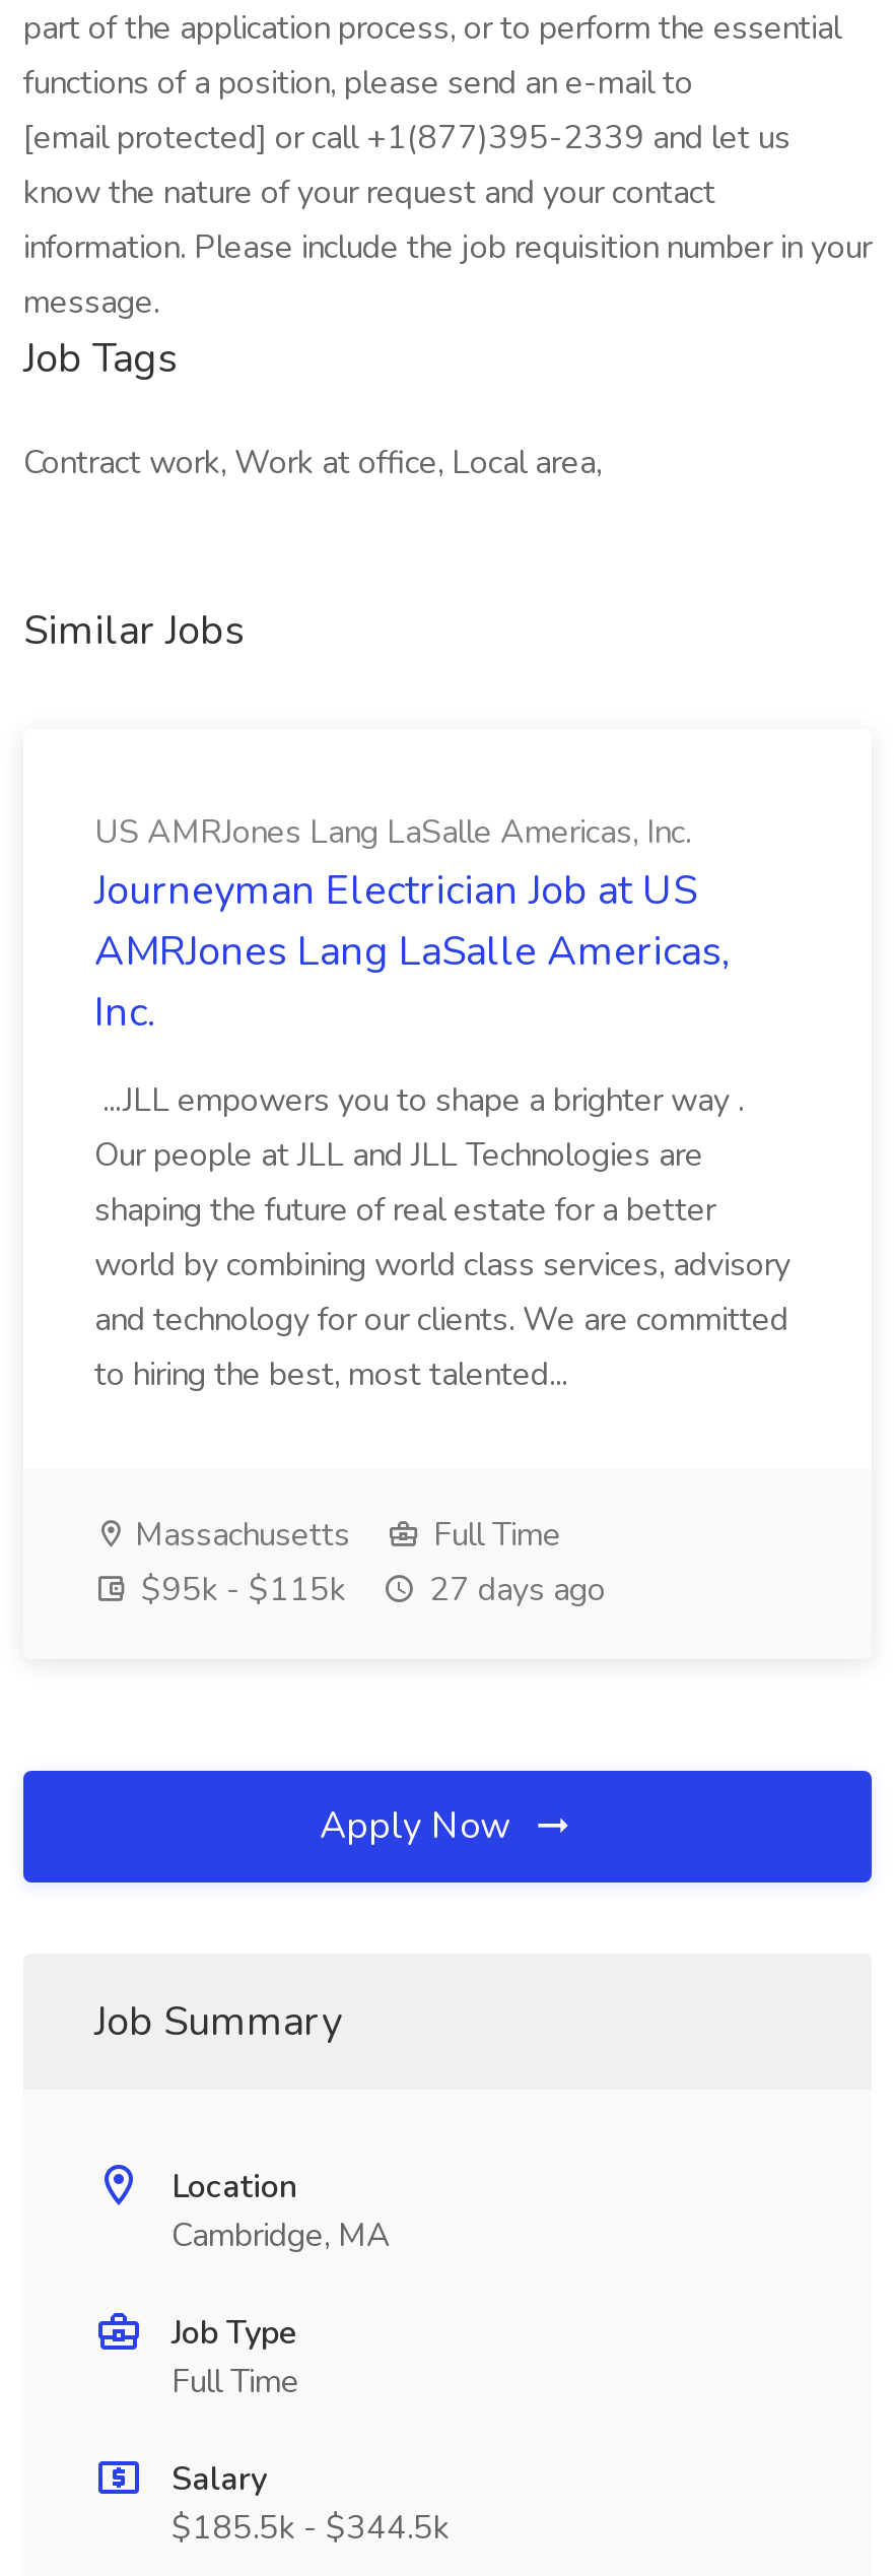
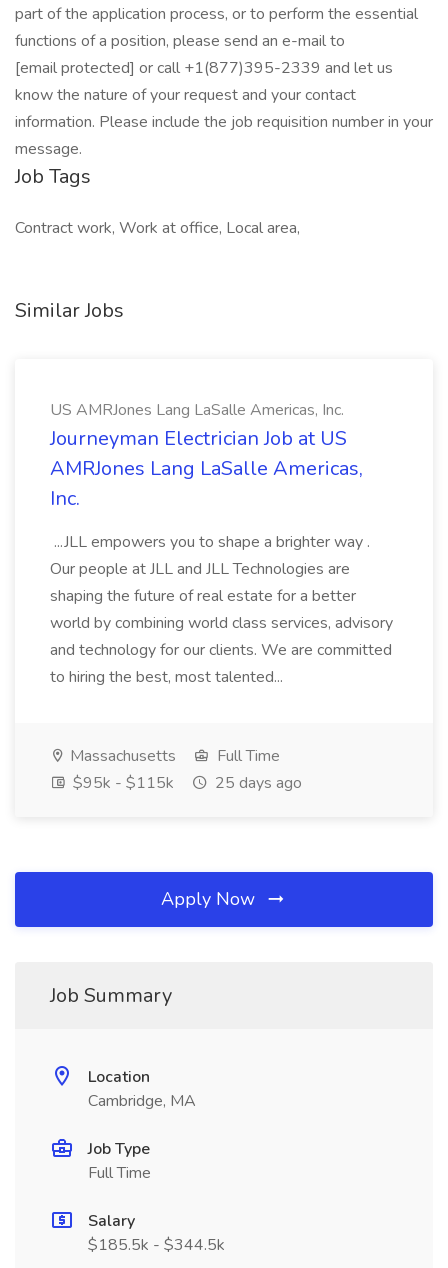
- $95k - $115k 27 days ago
+ $95k - $115k 25 days ago
